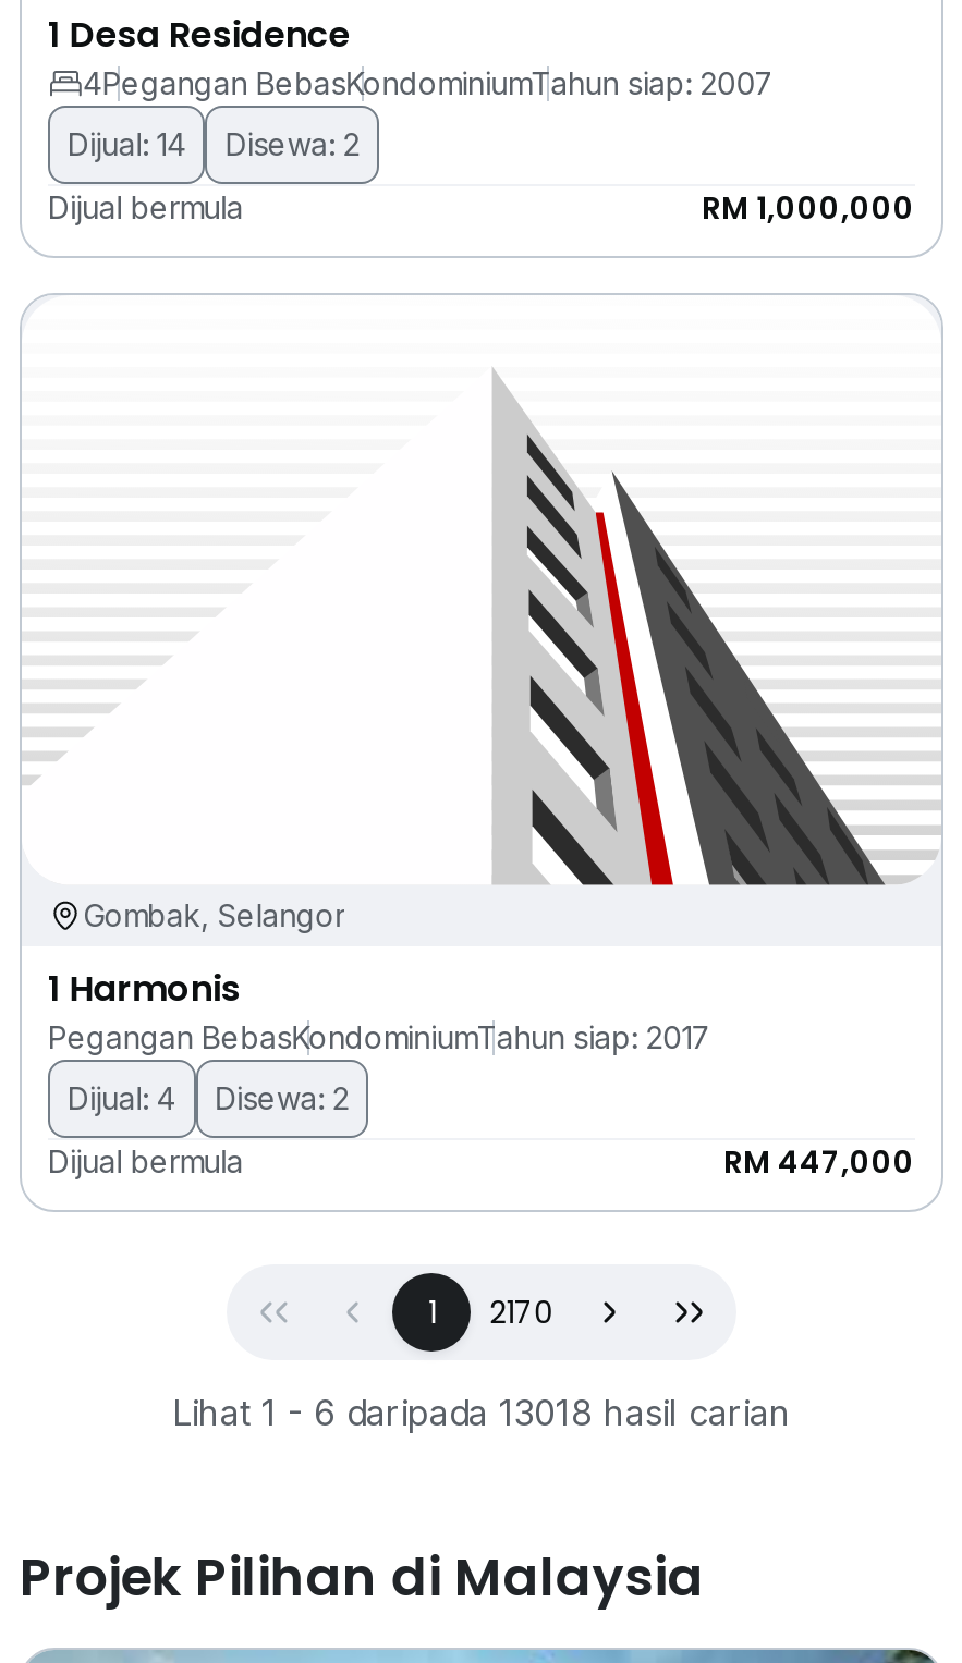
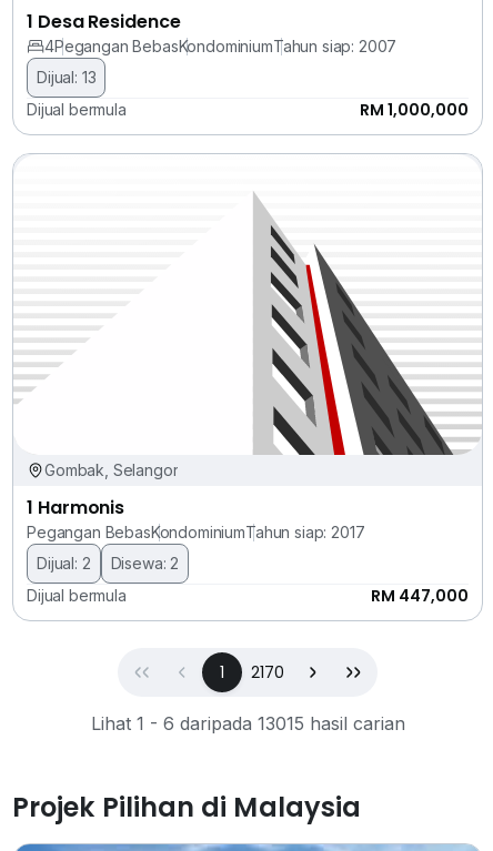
- Dijual: 14
- Disewa: 2
+ Dijual: 13

- Dijual: 4 Disewa: 2
+ Dijual: 2 Disewa: 2

- Lihat 1 - 6 daripada 13018 hasil carian
+ Lihat 1 - 6 daripada 13015 hasil carian
